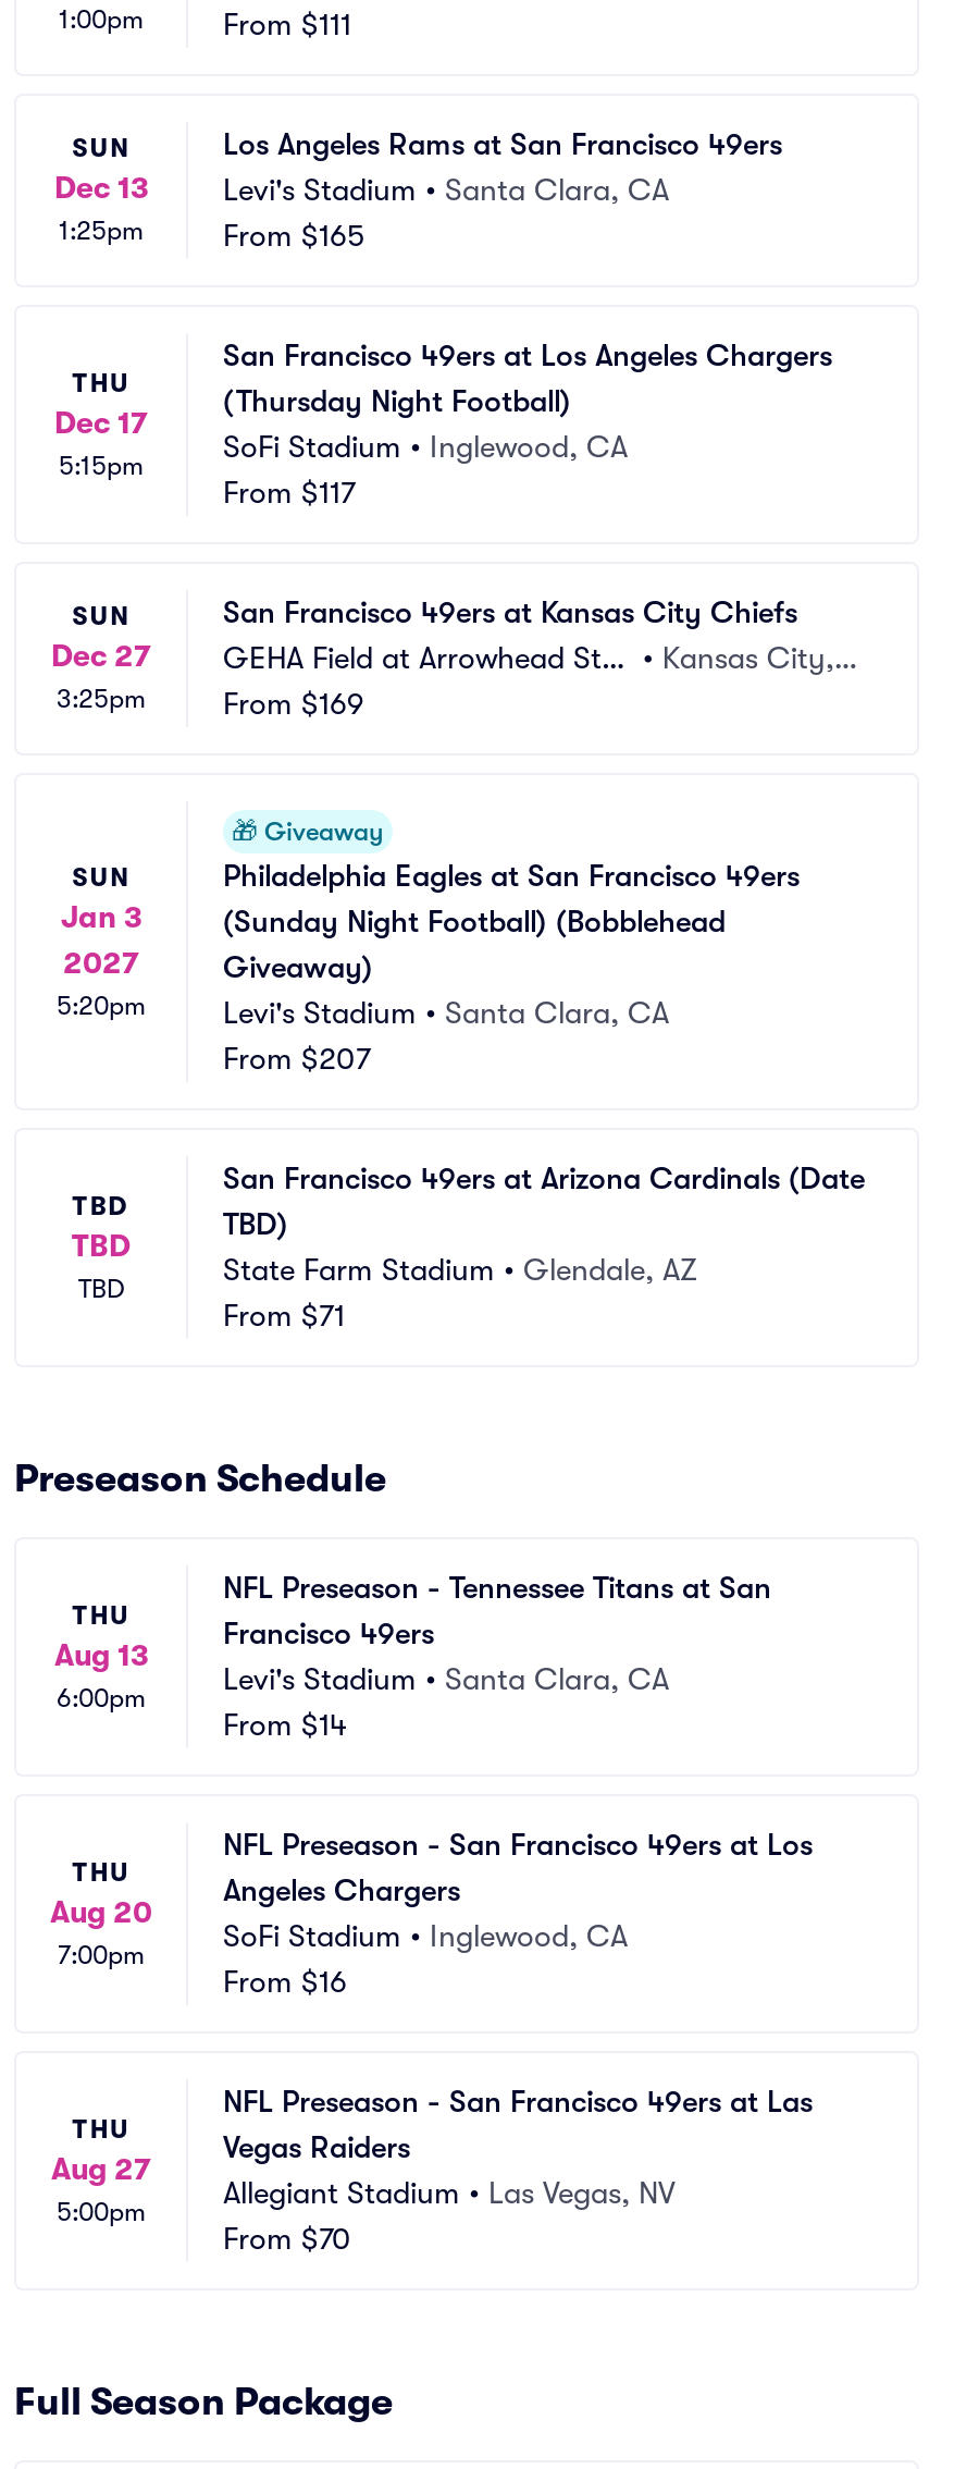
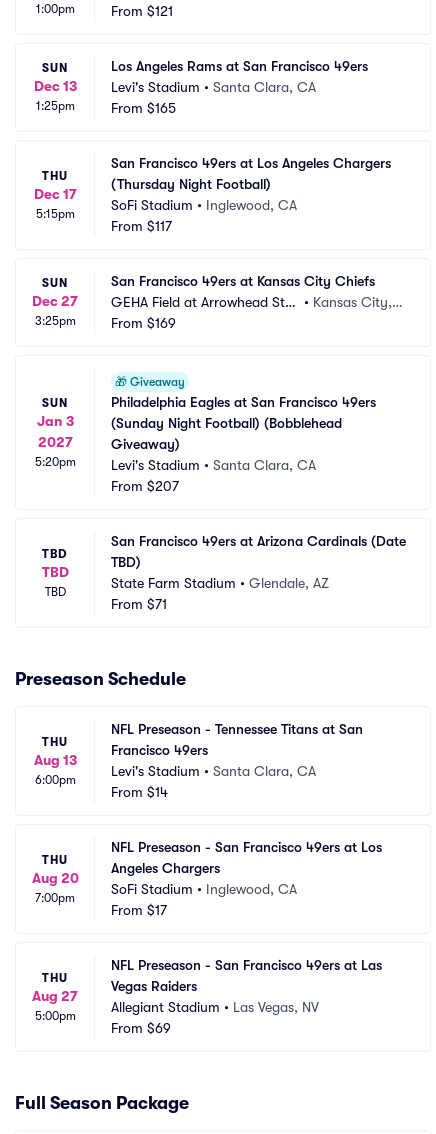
- From $111
+ From $121

- From $16
+ From $17

- From $70
+ From $69
